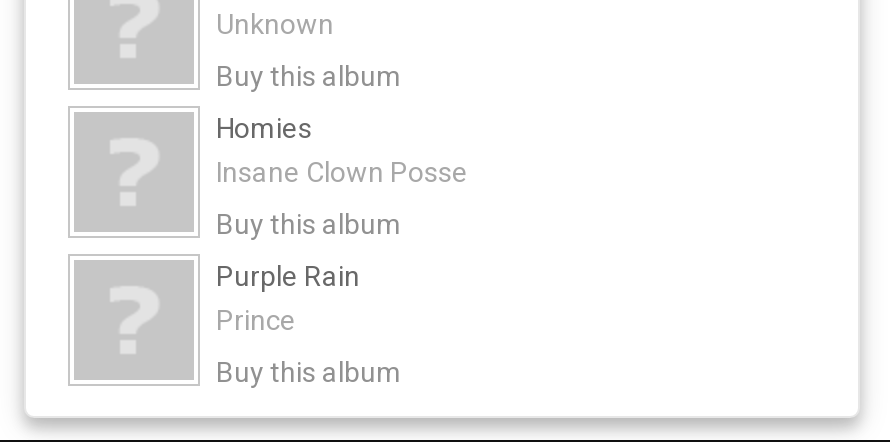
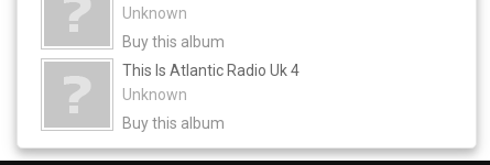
- Homies
- Insane Clown Posse
- Buy this album
- Purple Rain
- Prince
+ This Is Atlantic Radio Uk 4
+ Unknown
